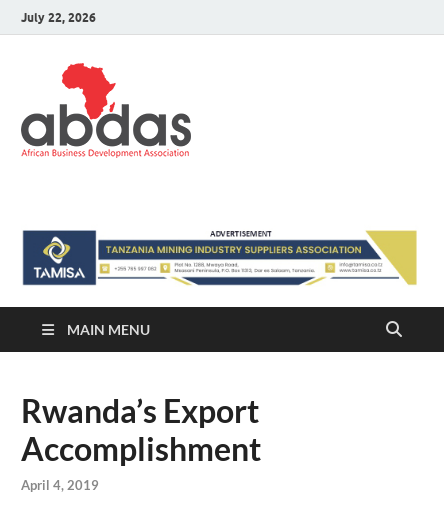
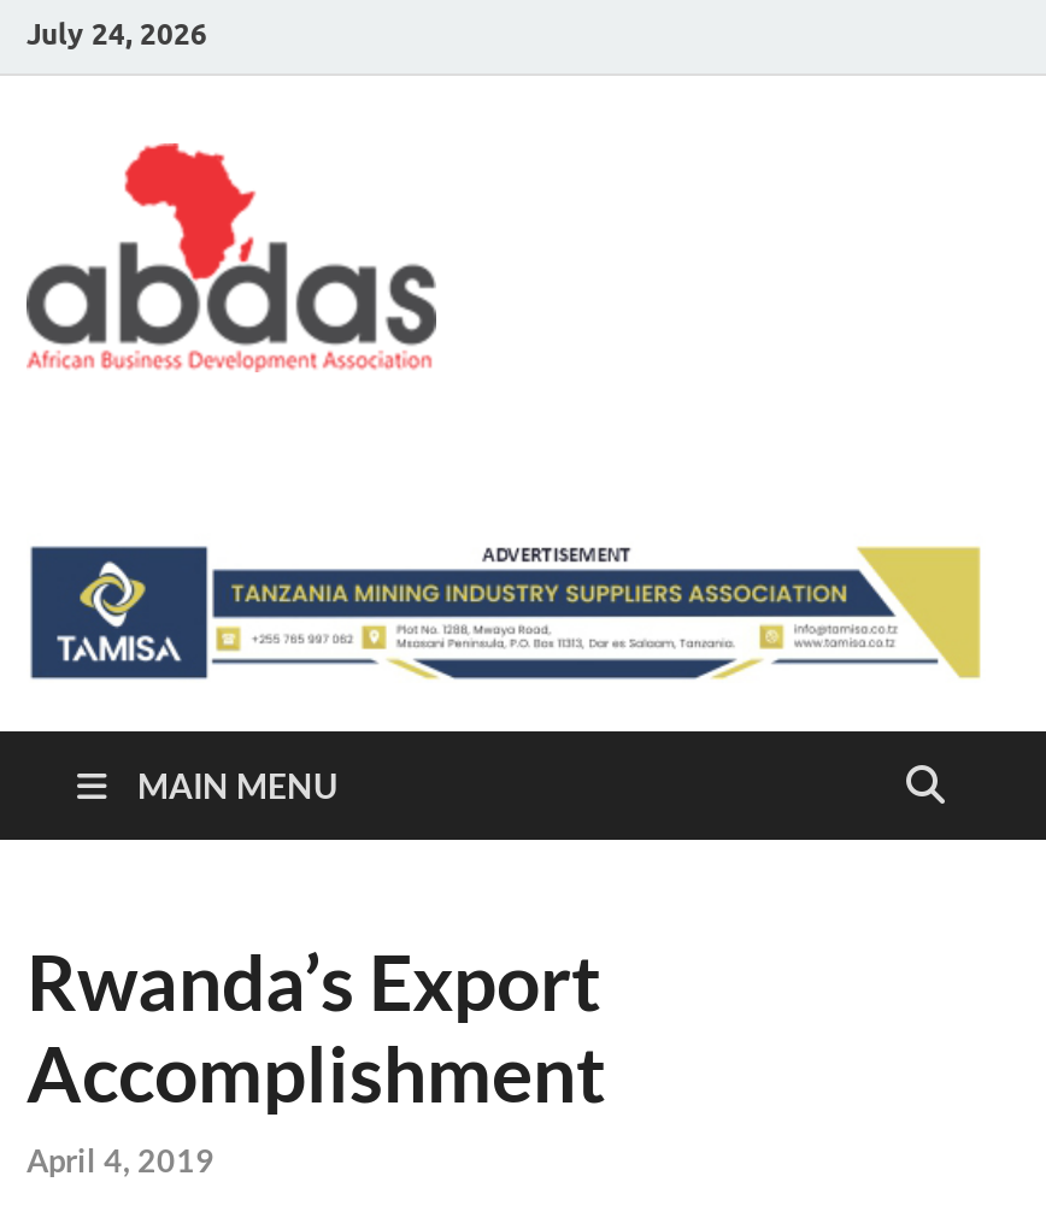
- July 22, 2026
+ July 24, 2026
